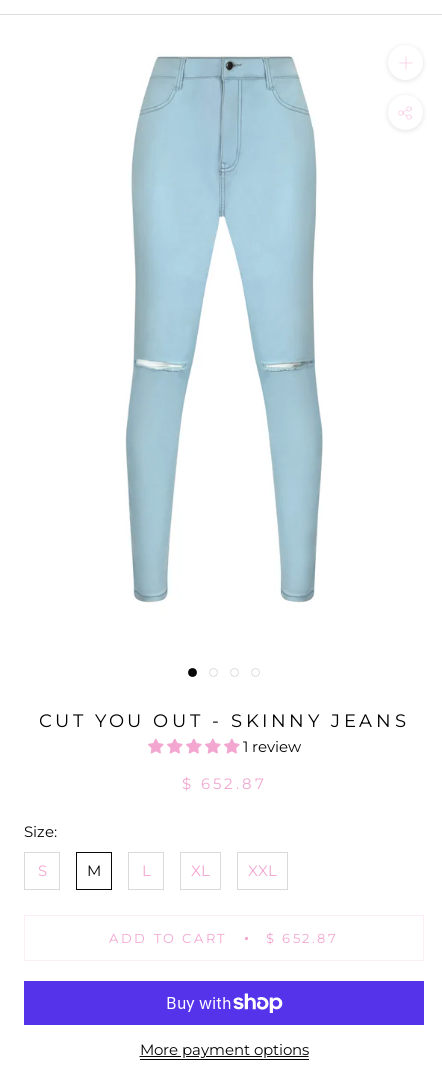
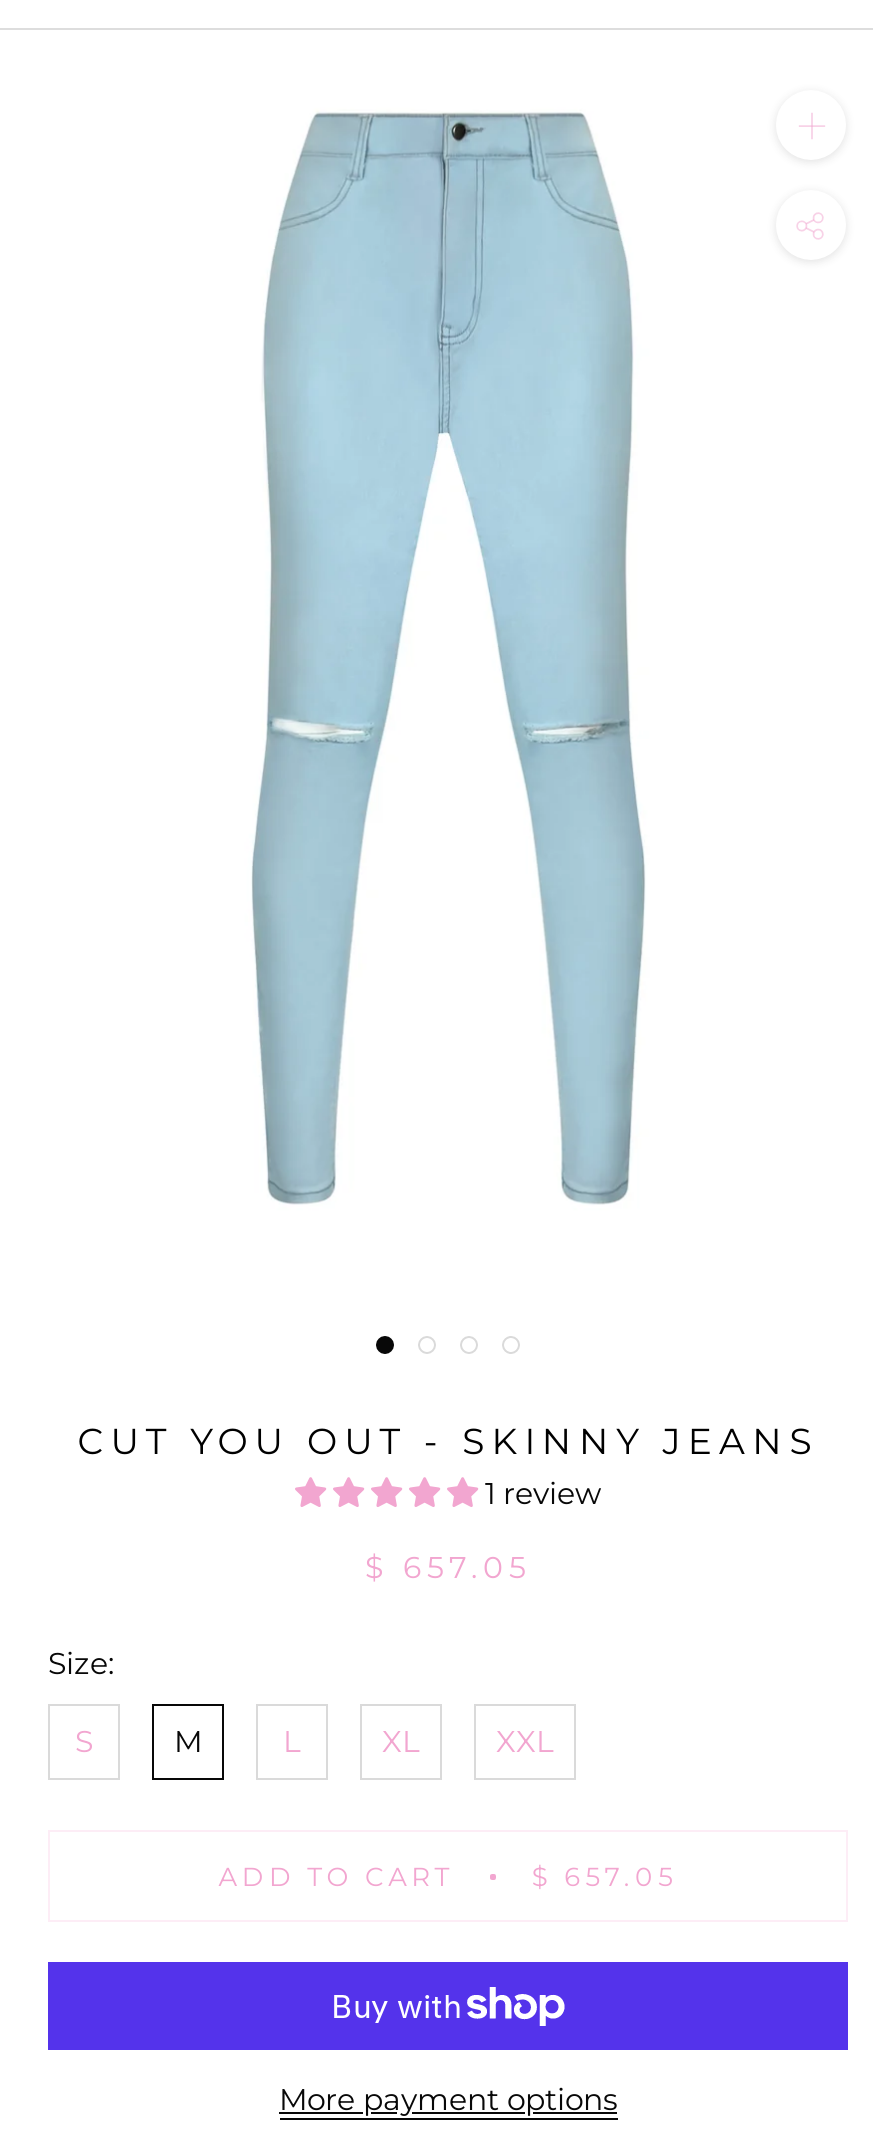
- $ 652.87
+ $ 657.05

- $ 652.87
+ $ 657.05
